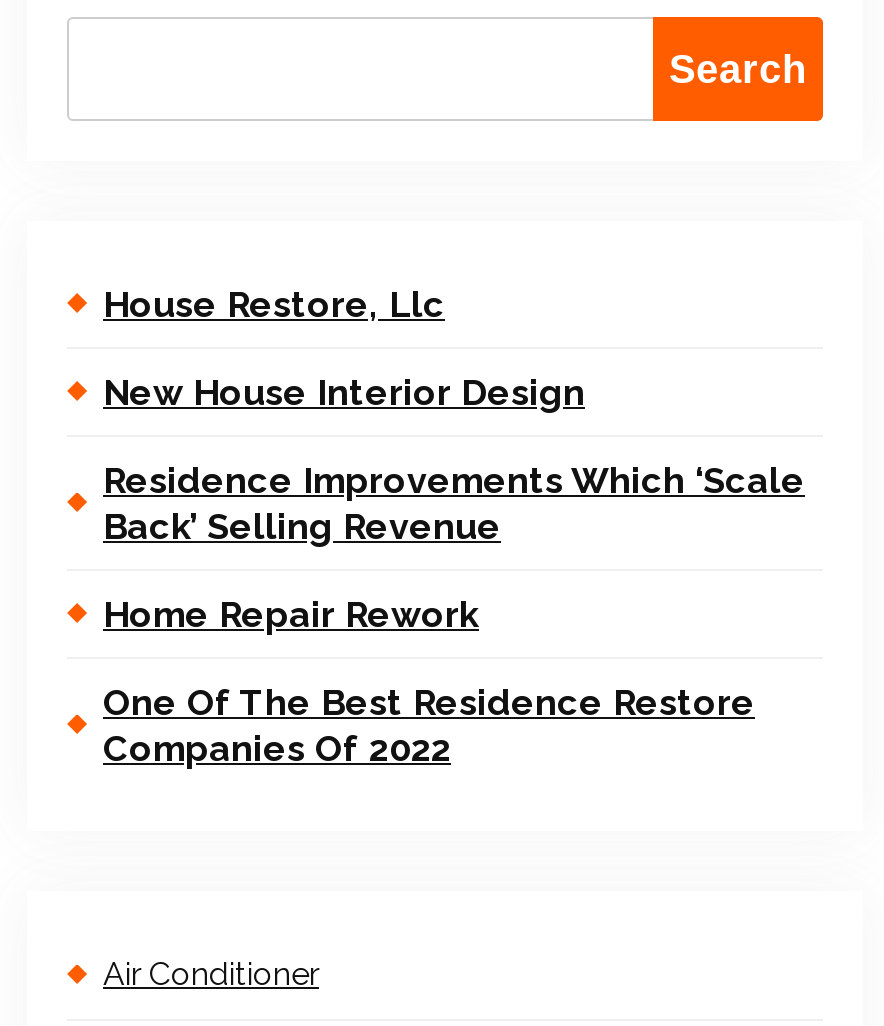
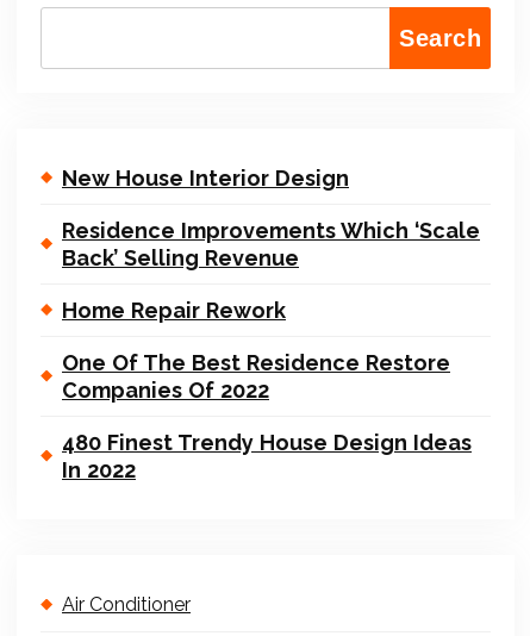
- House Restore, Llc

moved up: New House Interior Design | Residence Improvements Which ‘Scale | Back’ Selling Revenue | Home Repair Rework | One Of The Best Residence Restore | Companies Of 2022

+ 480 Finest Trendy House Design Ideas
+ In 2022
